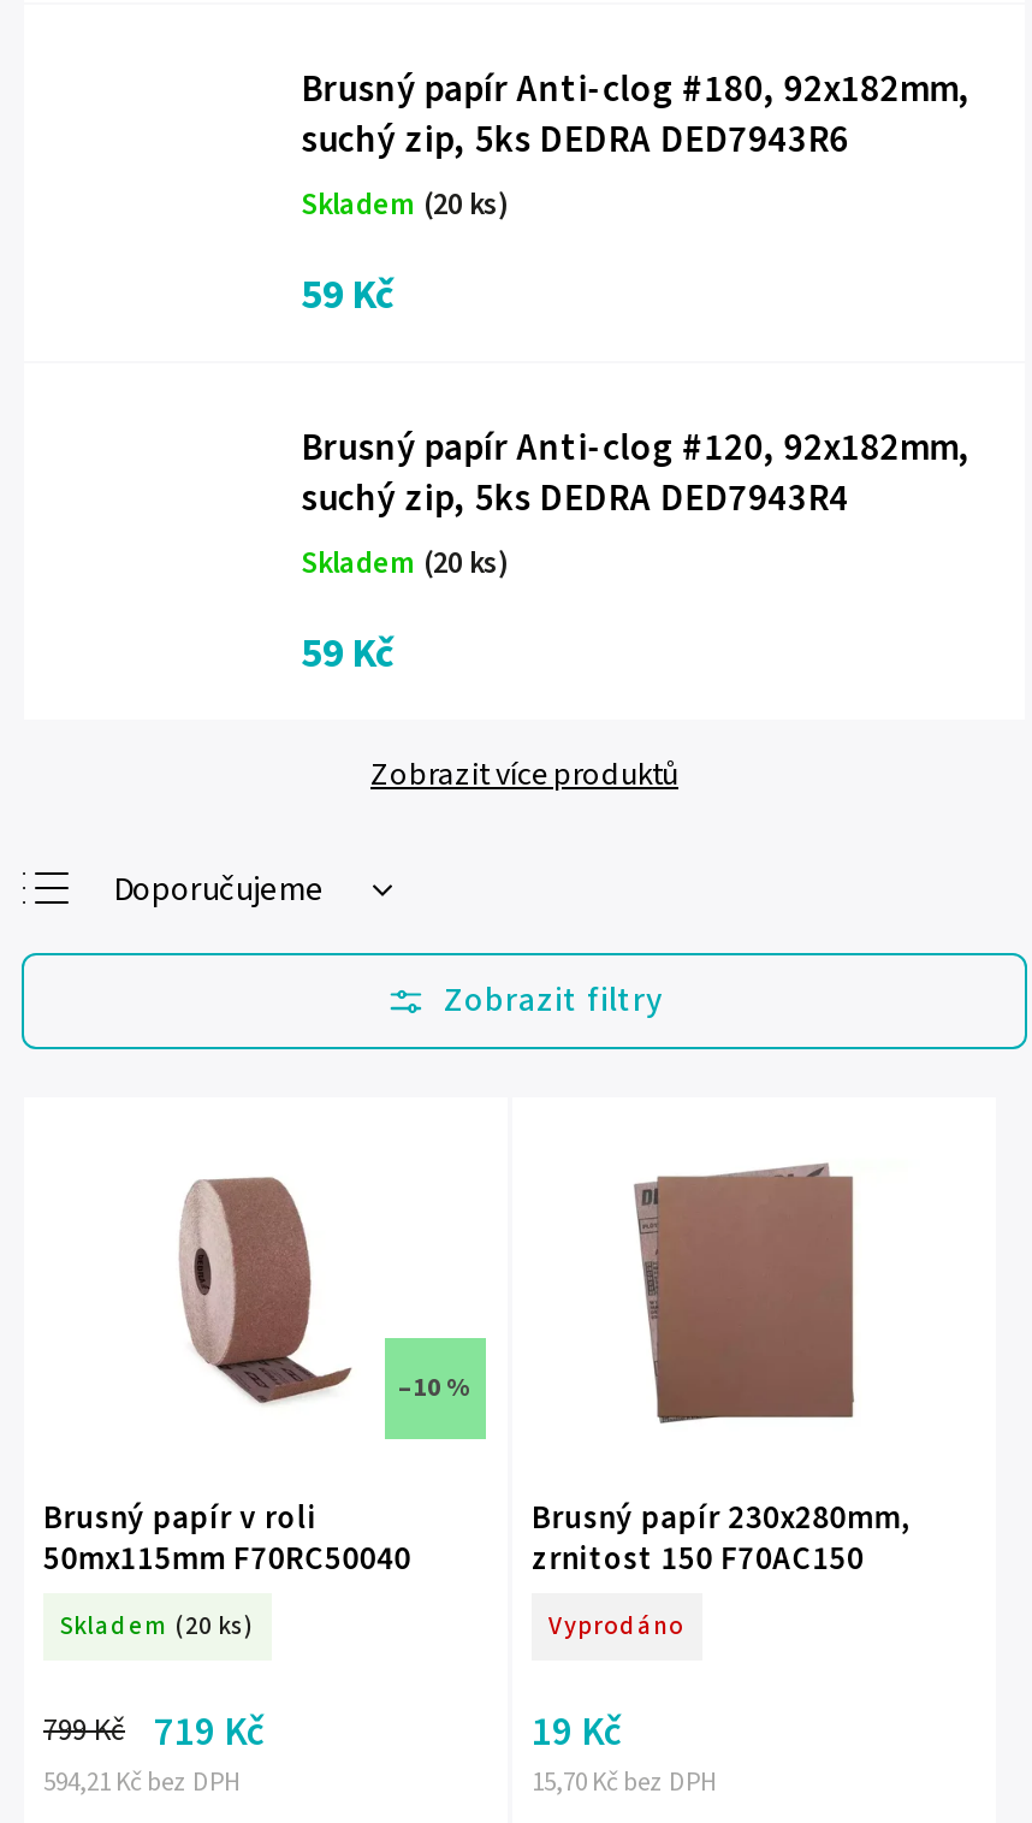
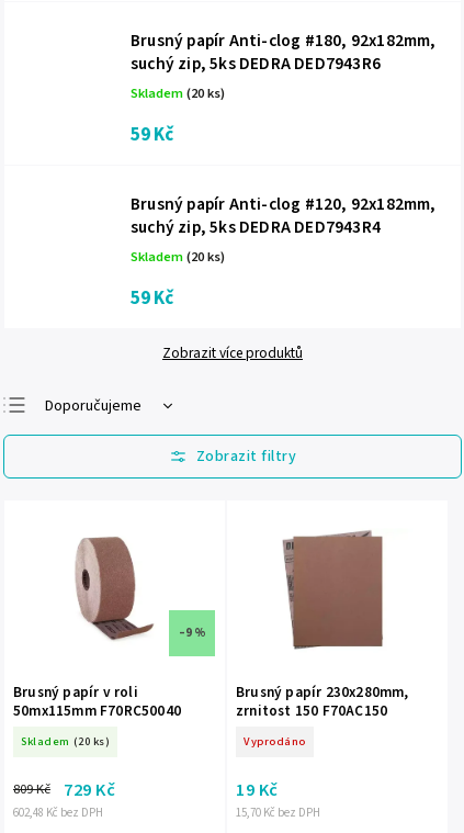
- –10 %
+ –9 %

- 799 Kč
+ 809 Kč

- 719 Kč
+ 729 Kč

- 594,21 Kč bez DPH
+ 602,48 Kč bez DPH
